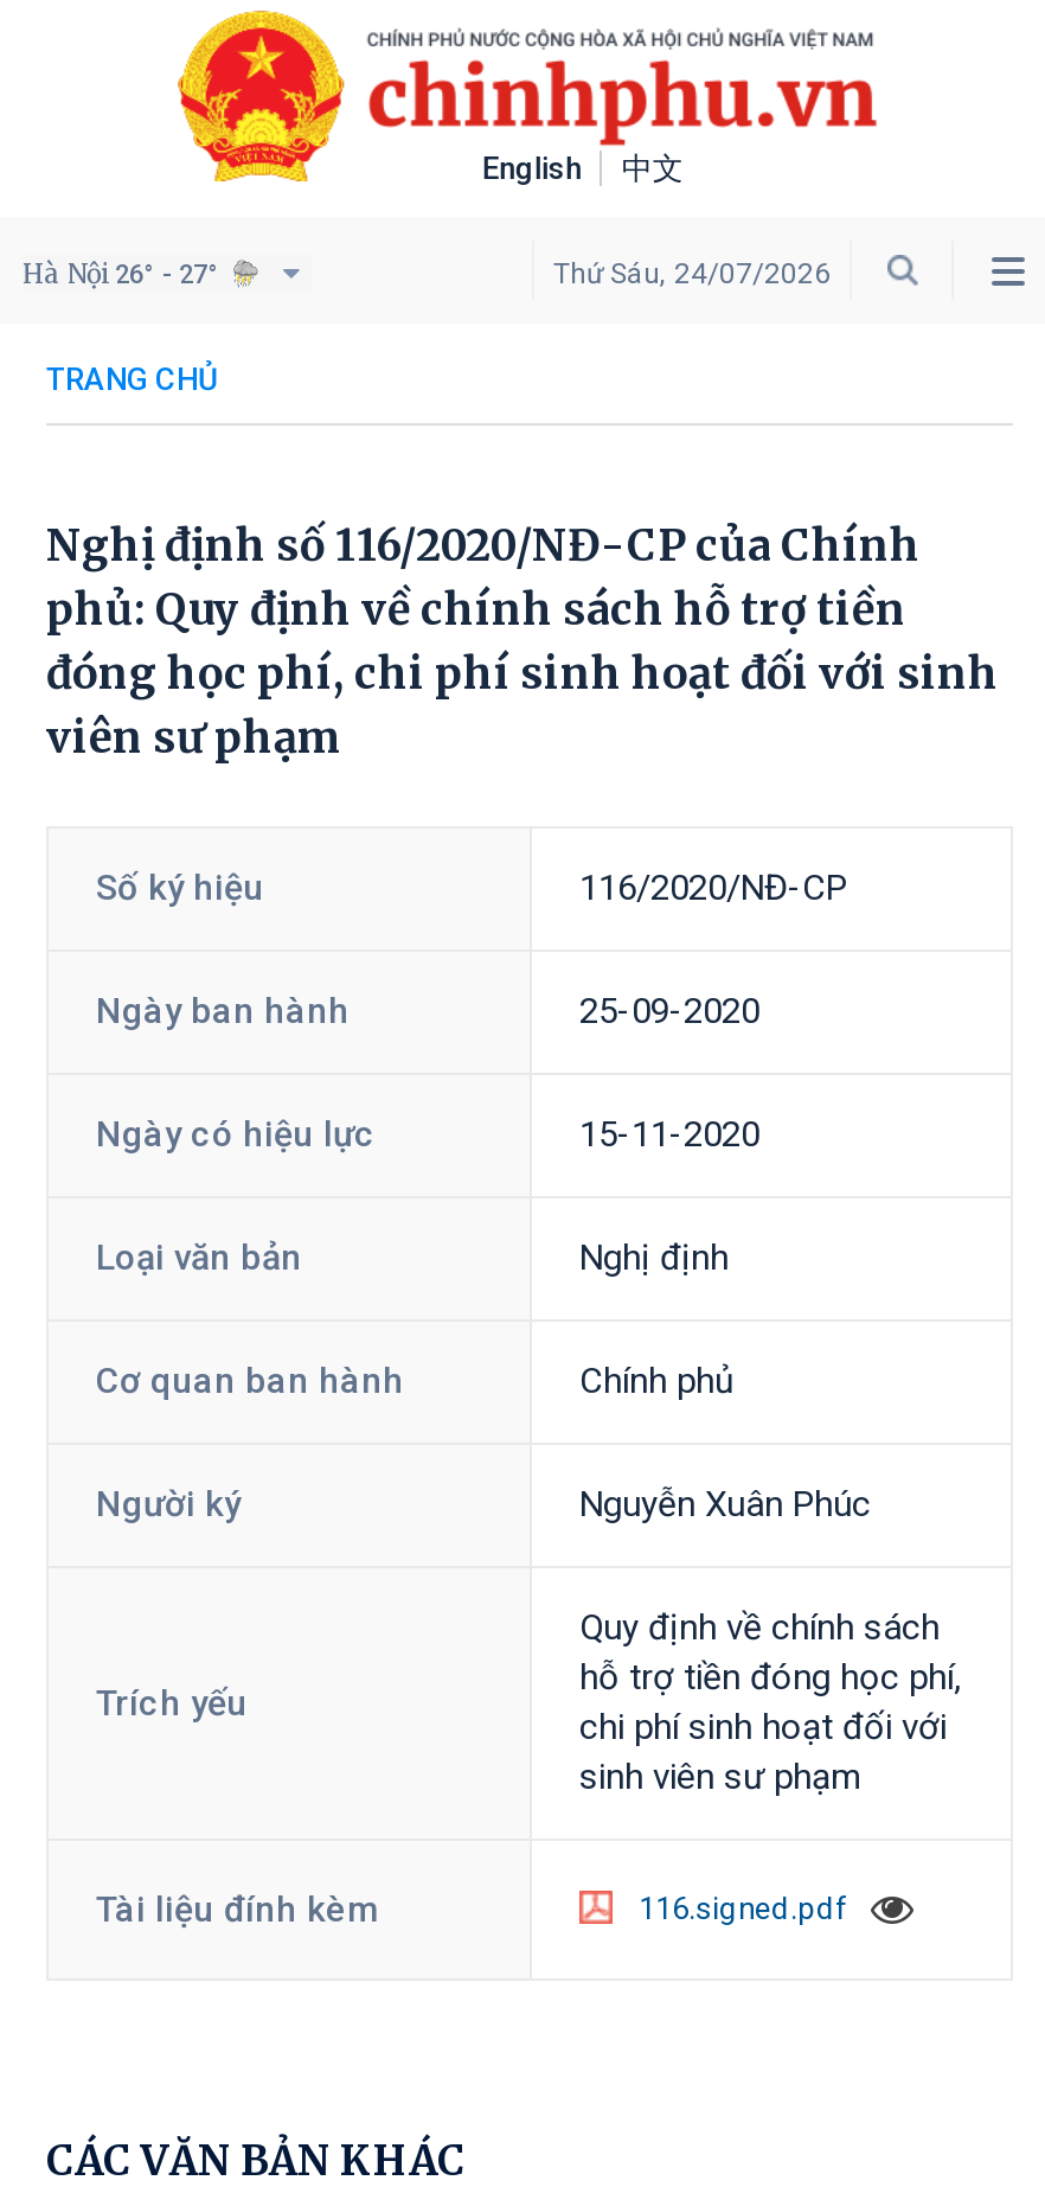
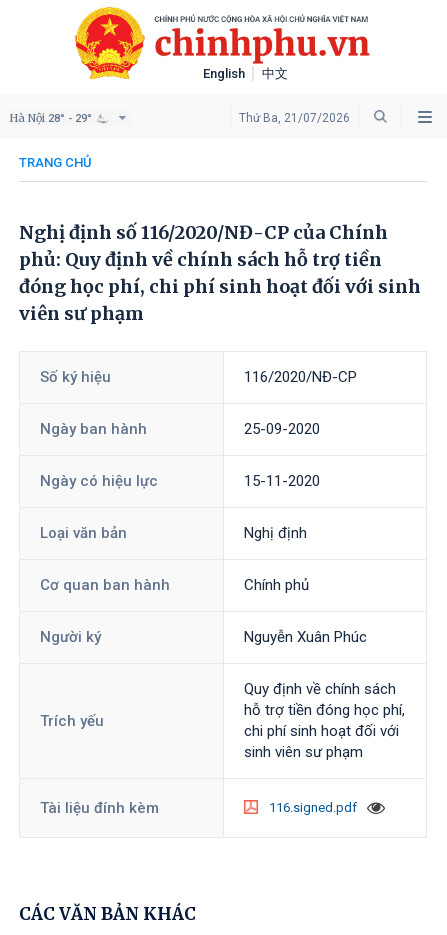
- Hà Nội 26° - 27°
+ Hà Nội 28° - 29°

- Thứ Sáu, 24/07/2026
+ Thứ Ba, 21/07/2026
